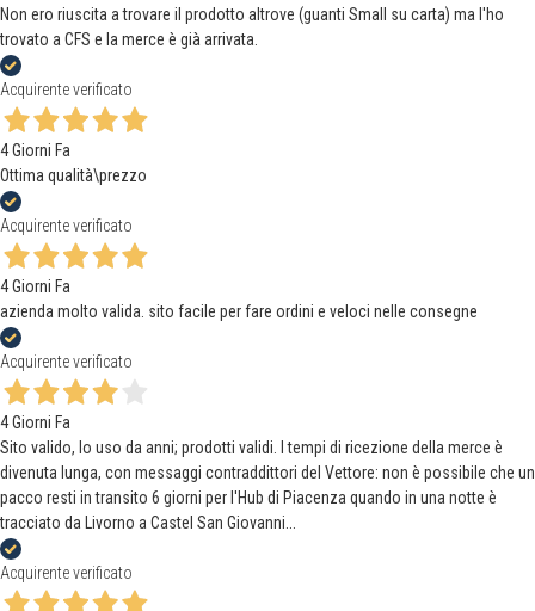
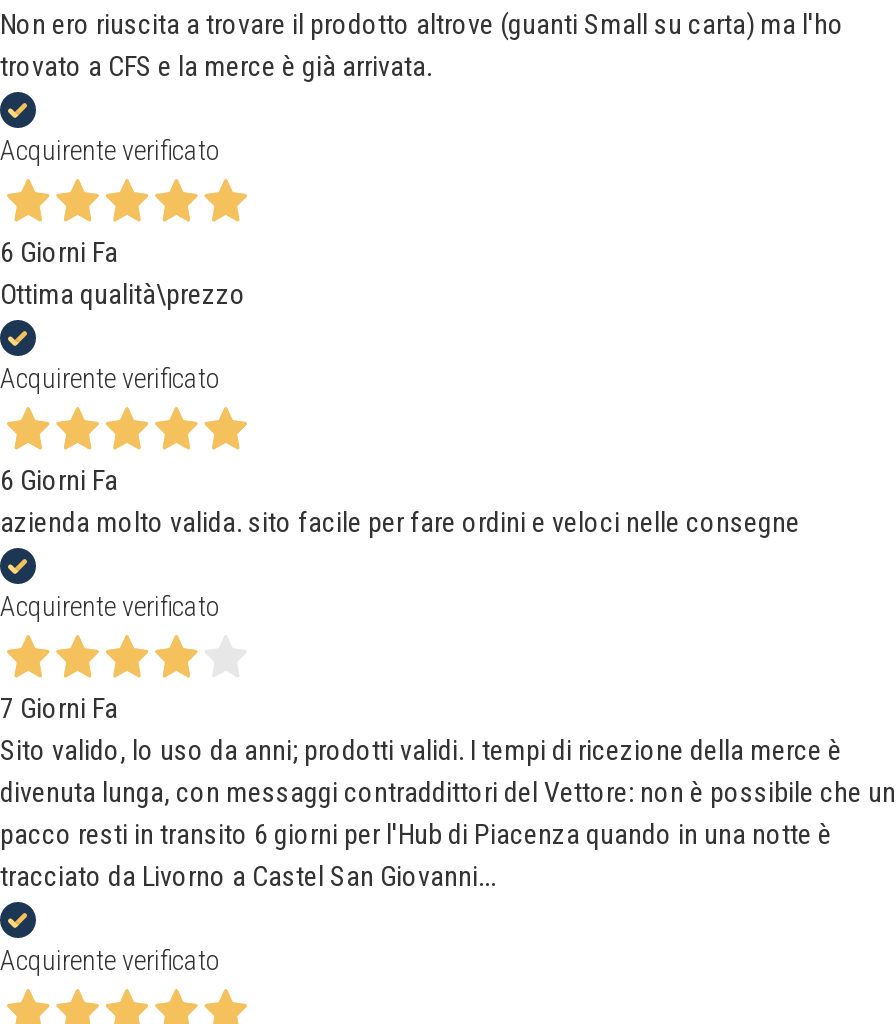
- 4 Giorni Fa
+ 6 Giorni Fa

- 4 Giorni Fa
+ 6 Giorni Fa

- 4 Giorni Fa
+ 7 Giorni Fa
